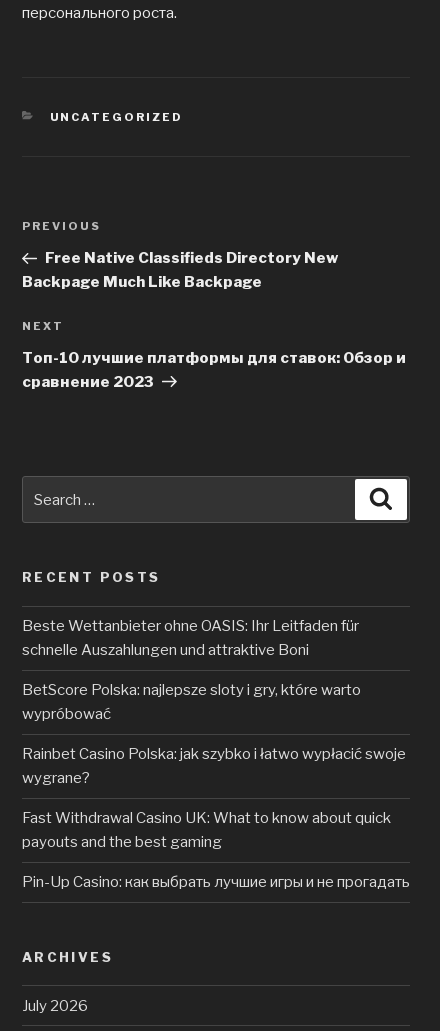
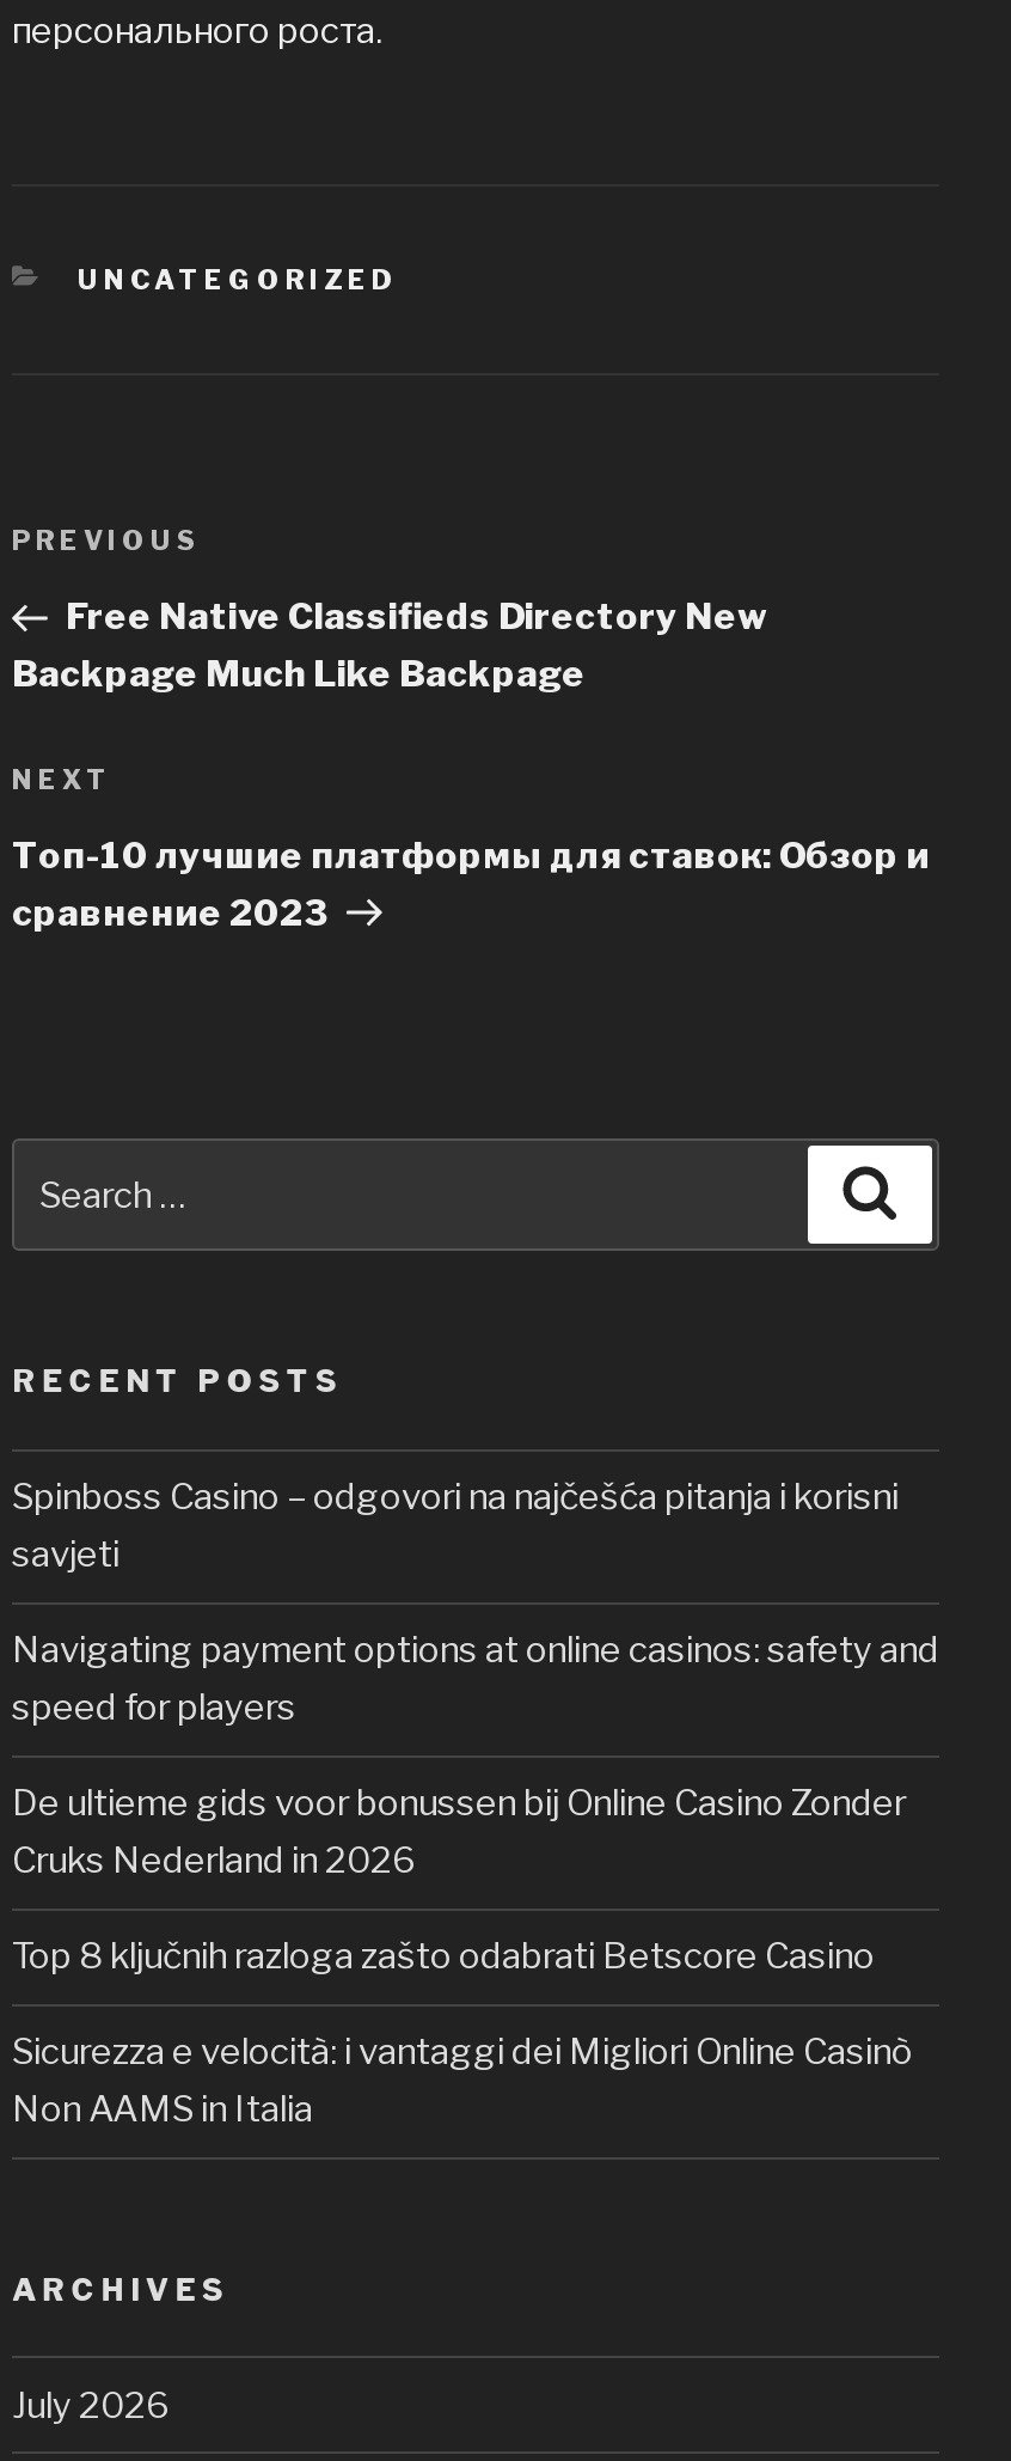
- Beste Wettanbieter ohne OASIS: Ihr Leitfaden für
- schnelle Auszahlungen und attraktive Boni
+ Spinboss Casino – odgovori na najčešća pitanja i korisni
+ savjeti

- BetScore Polska: najlepsze sloty i gry, które warto
- wypróbować
+ Navigating payment options at online casinos: safety and
+ speed for players

- Rainbet Casino Polska: jak szybko i łatwo wypłacić swoje
- wygrane?
+ De ultieme gids voor bonussen bij Online Casino Zonder
+ Cruks Nederland in 2026

- Fast Withdrawal Casino UK: What to know about quick
- payouts and the best gaming
+ Top 8 ključnih razloga zašto odabrati Betscore Casino

- Pin-Up Casino: как выбрать лучшие игры и не прогадать
+ Sicurezza e velocità: i vantaggi dei Migliori Online Casinò
+ Non AAMS in Italia
